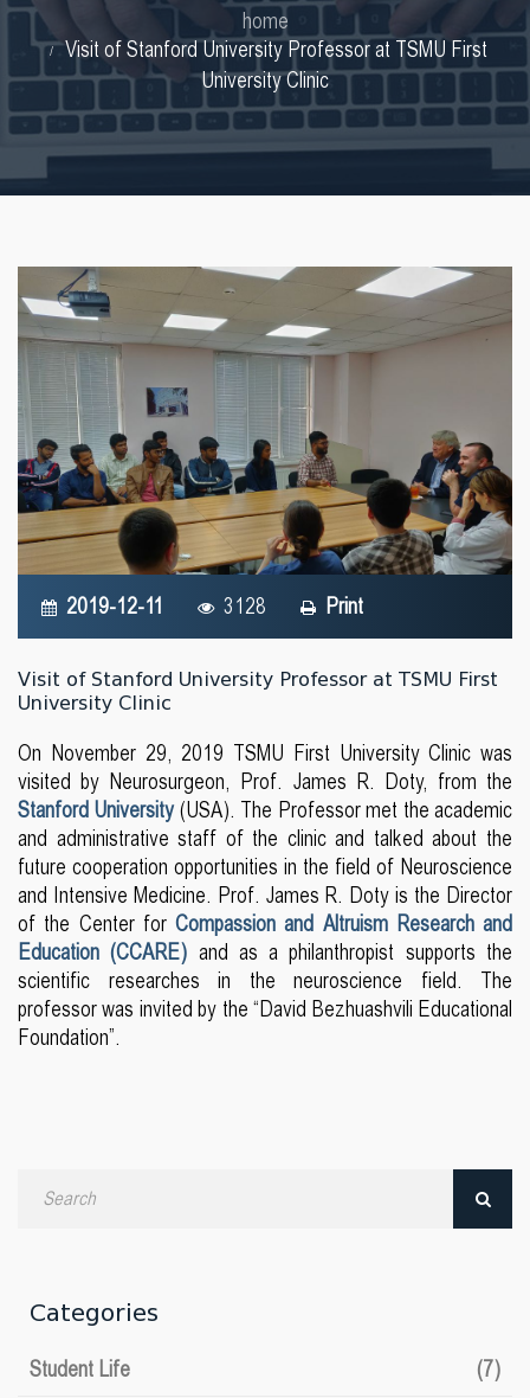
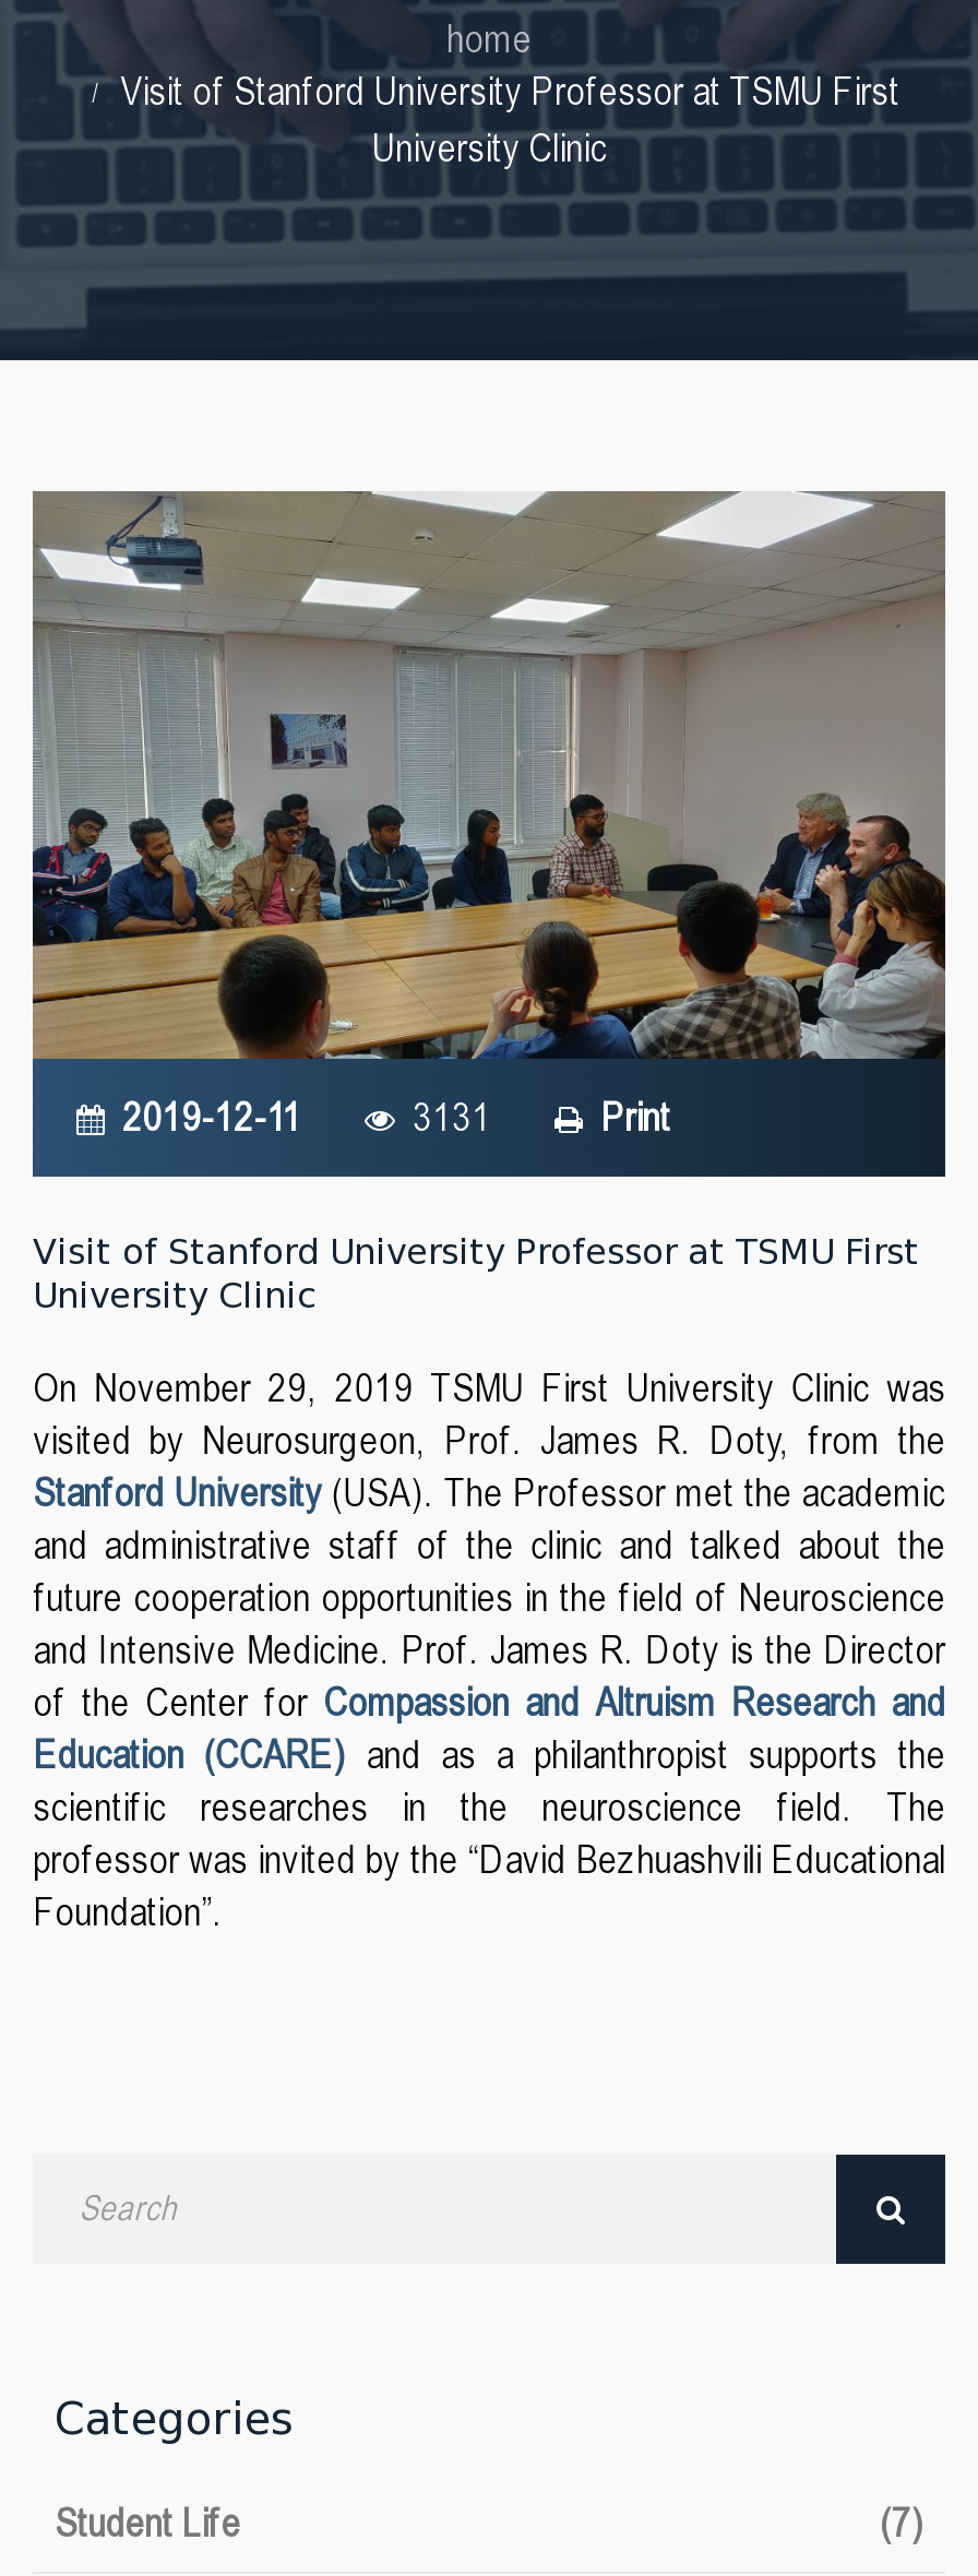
- 3128
+ 3131
